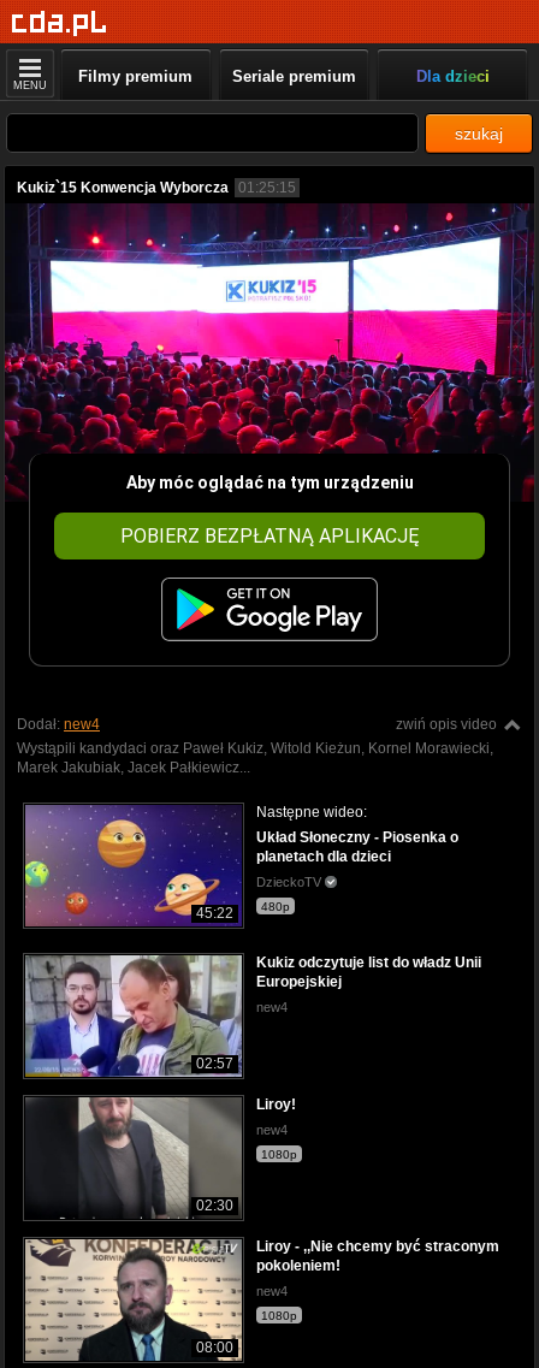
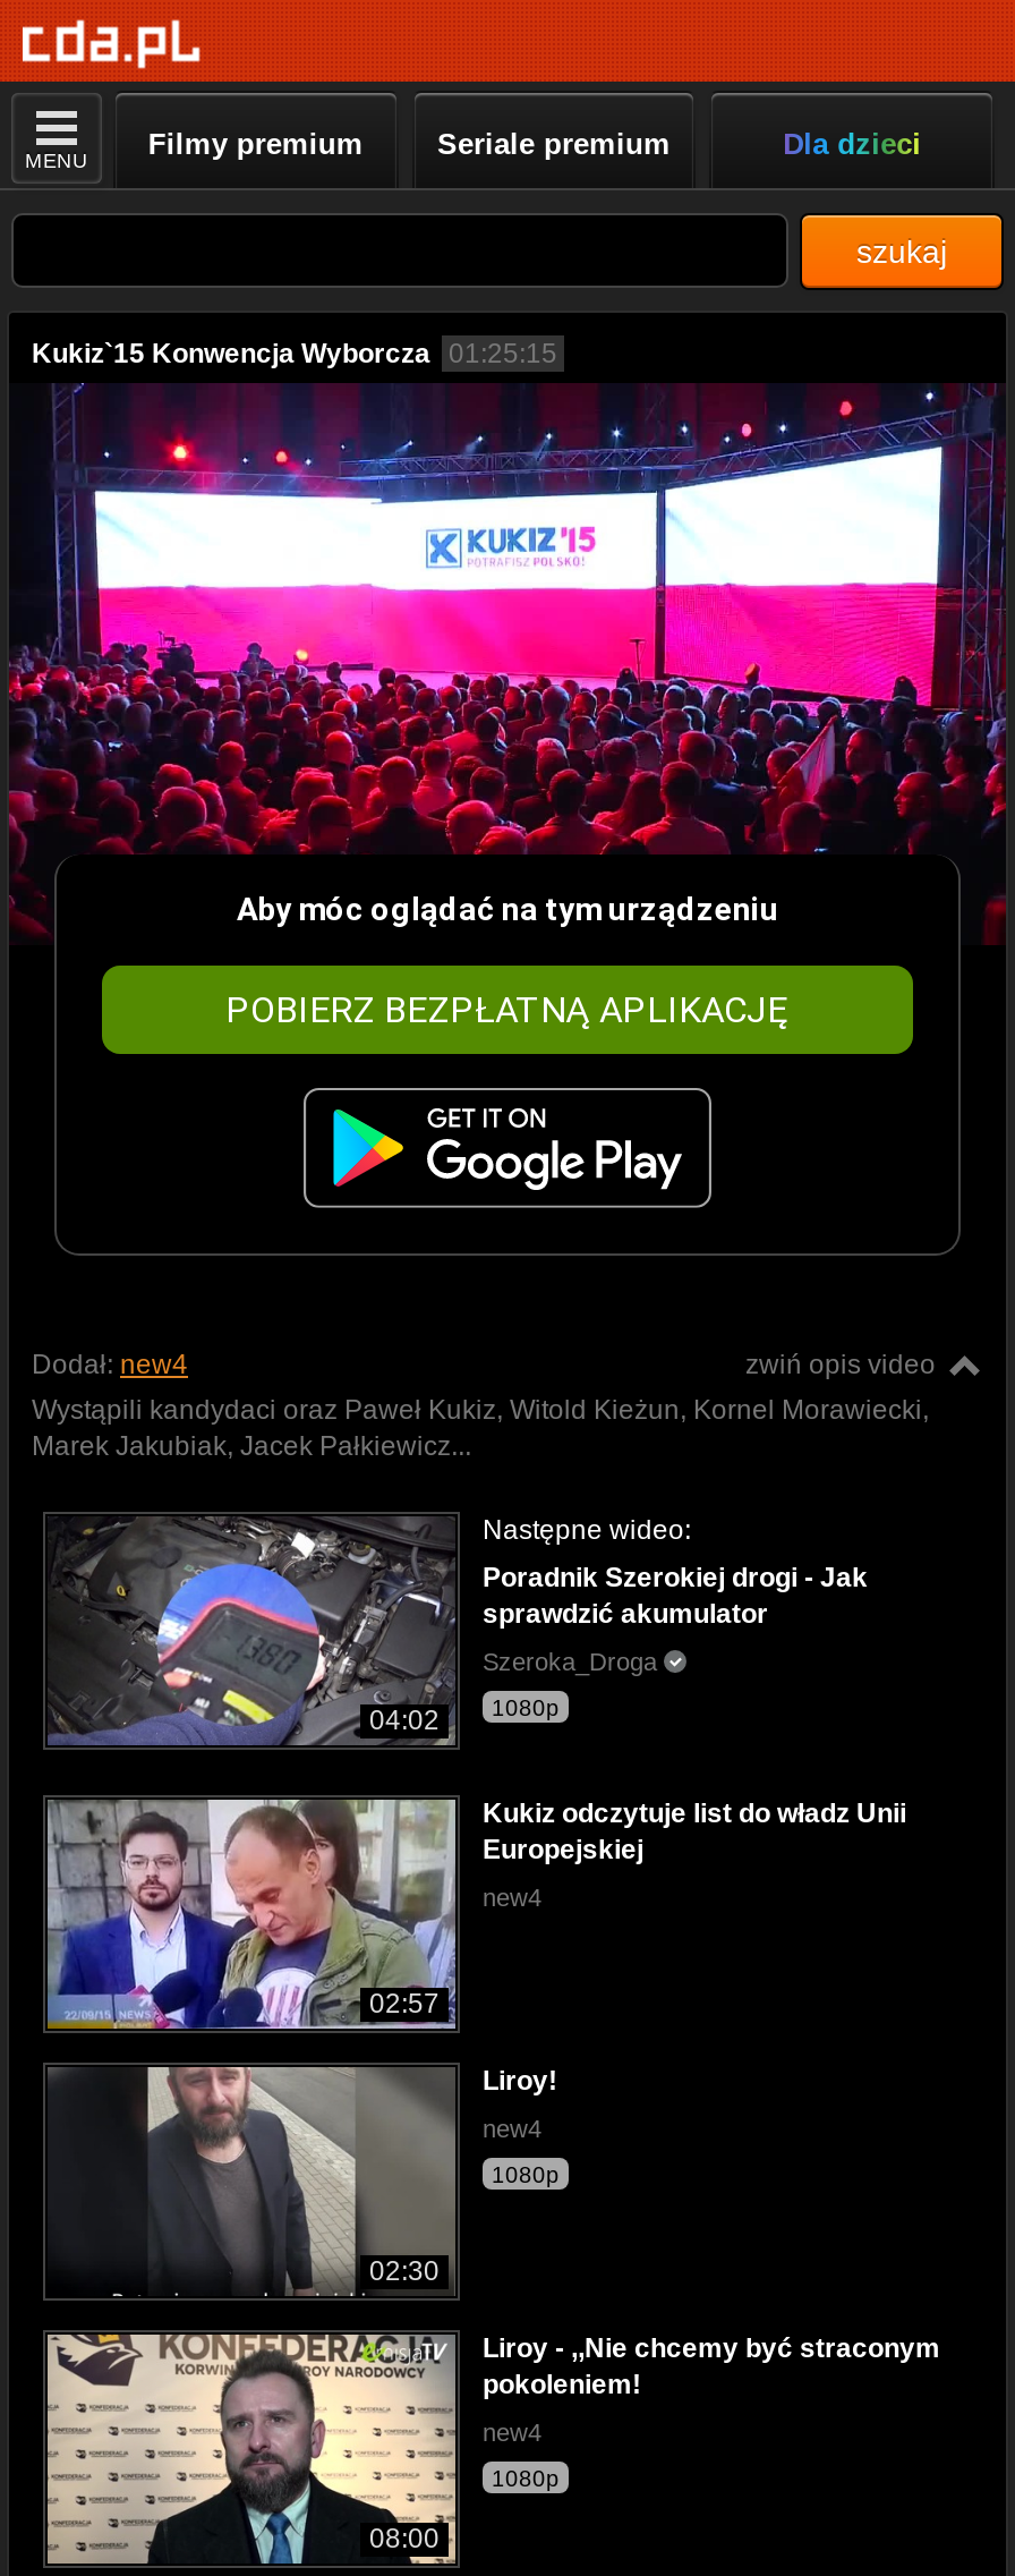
- [image]
- 45:22
+ [image]
+ 04:02

- Układ Słoneczny - Piosenka o
- planetach dla dzieci
+ Poradnik Szerokiej drogi - Jak
+ sprawdzić akumulator

- DzieckoTV
+ Szeroka_Droga

- 480p
+ 1080p
